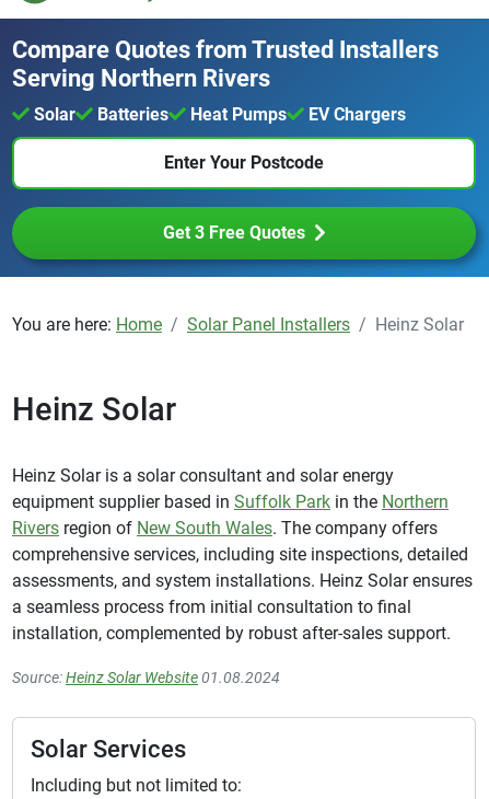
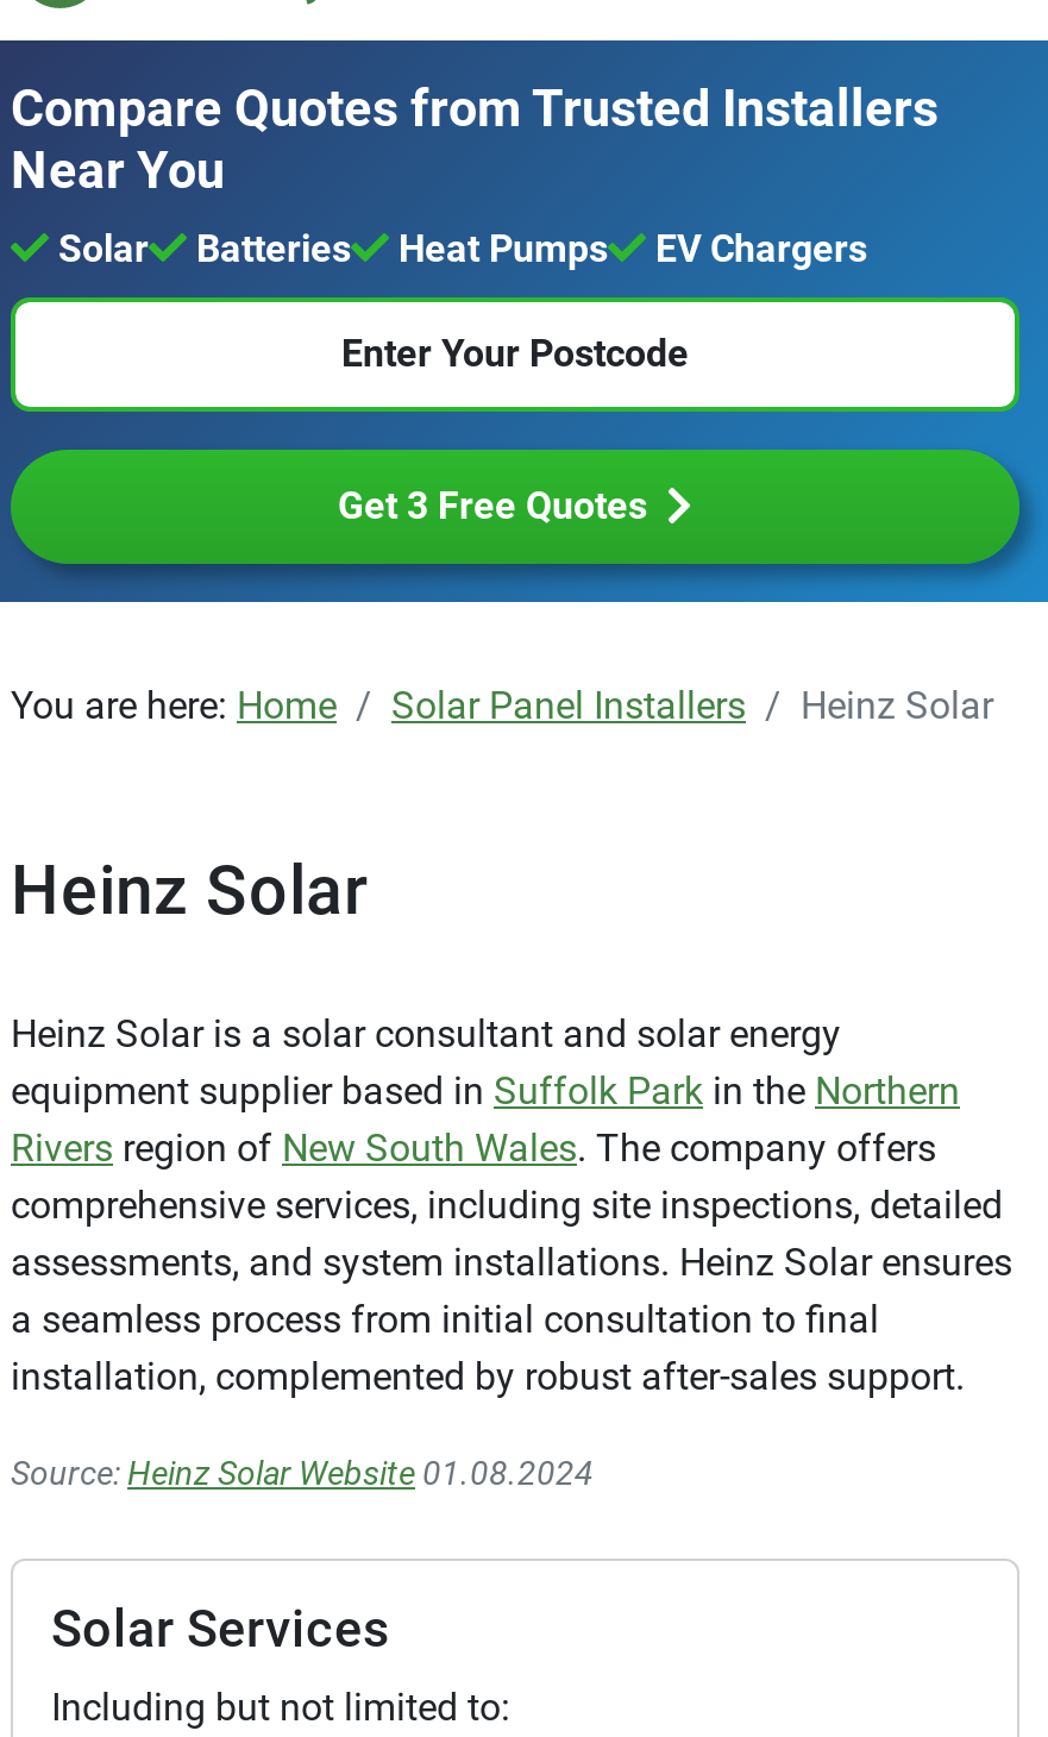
- Serving Northern Rivers
+ Near You
